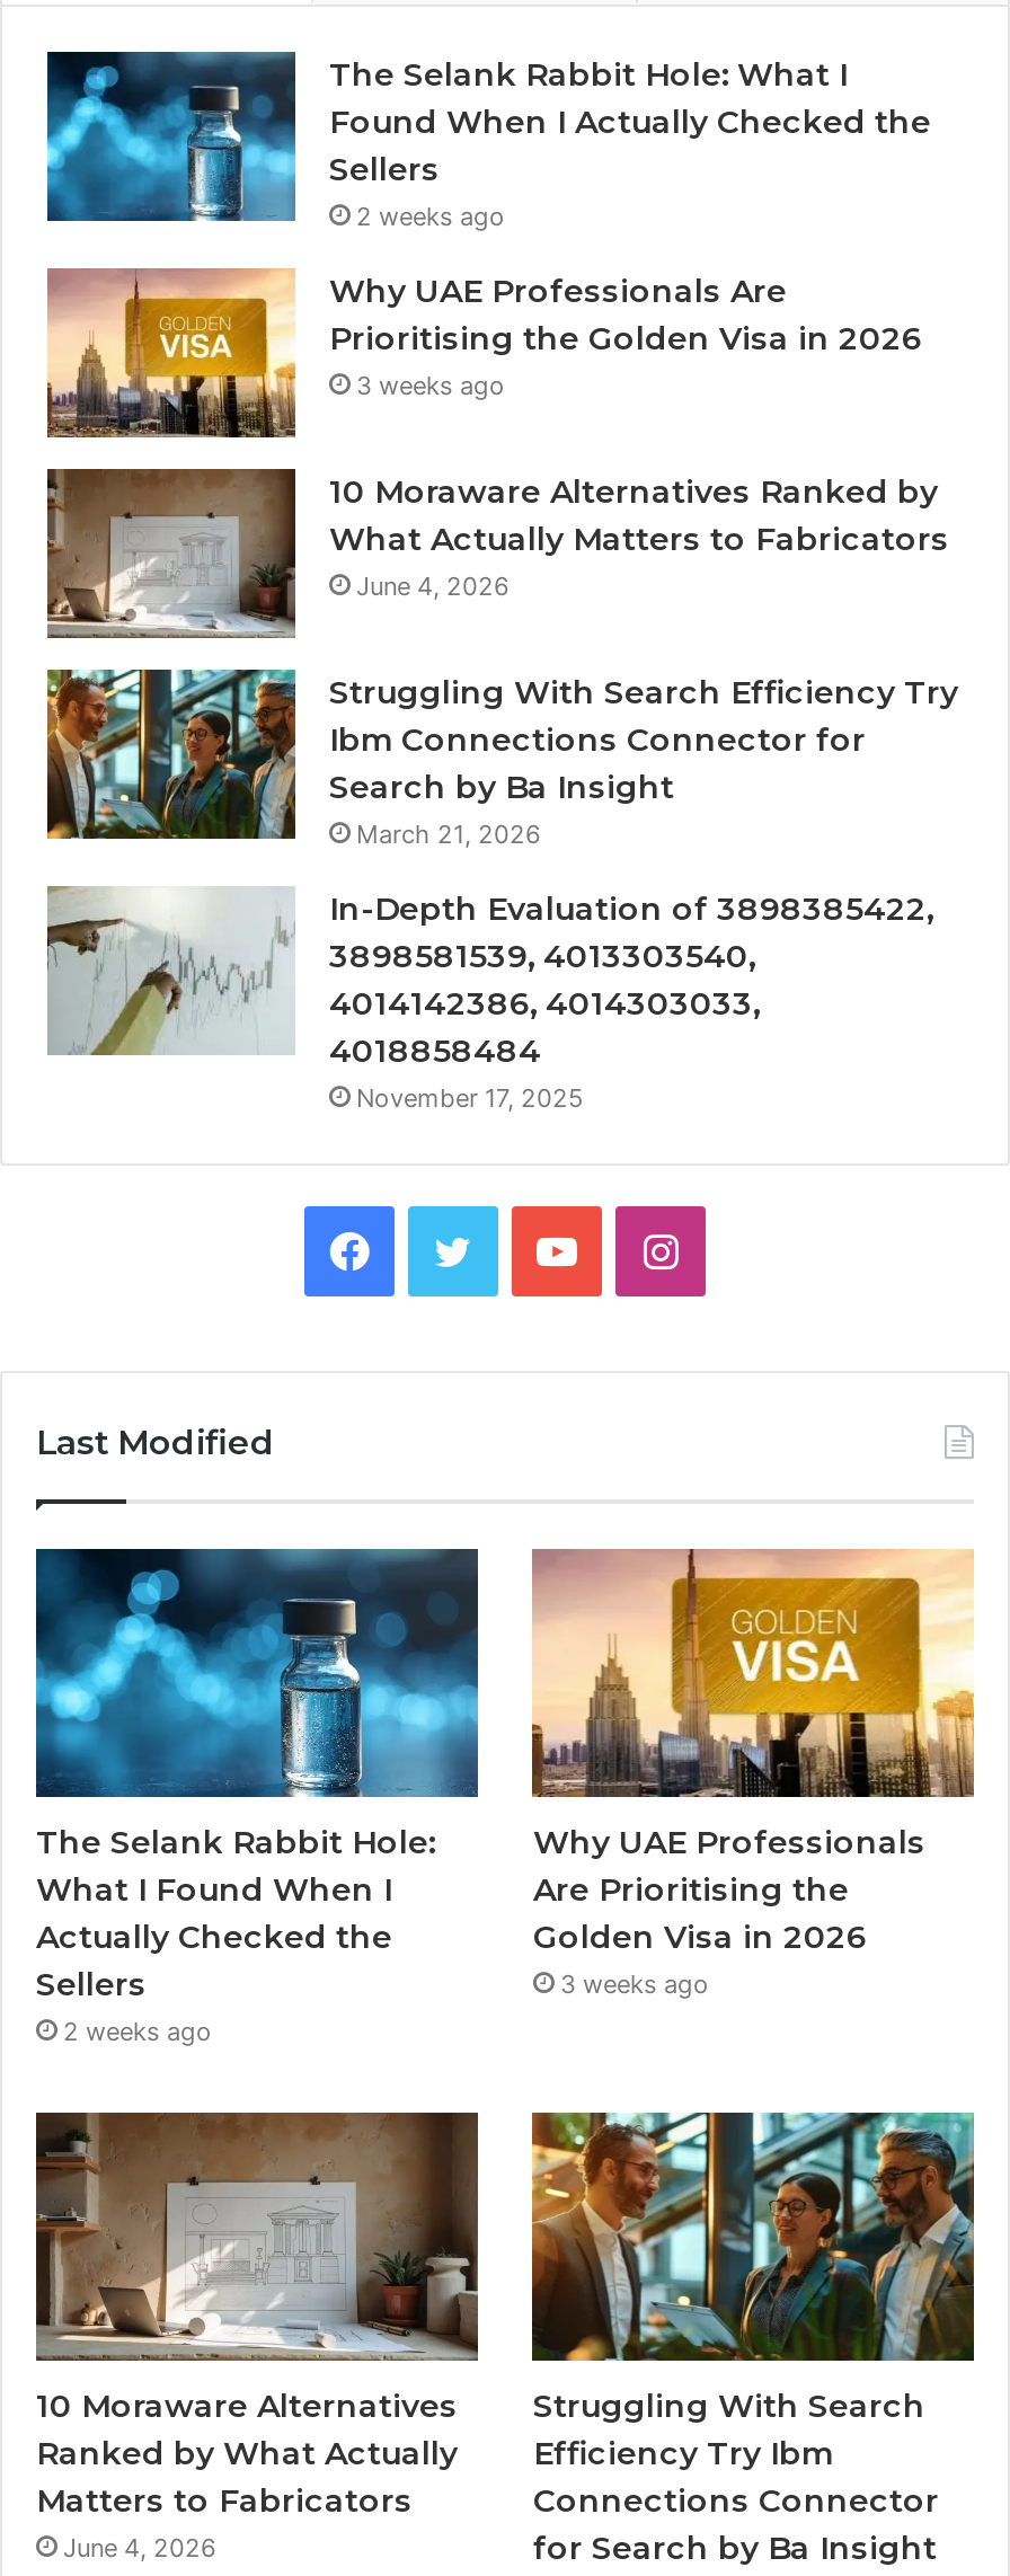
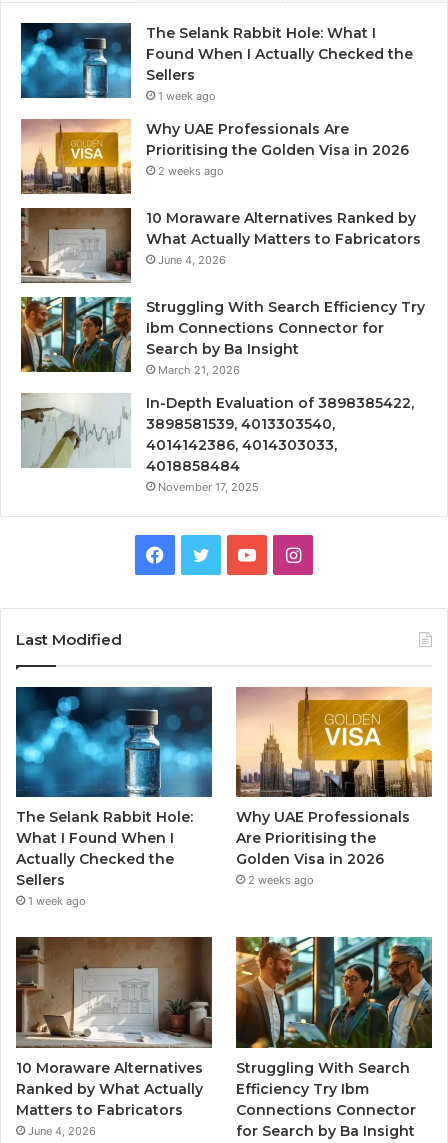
- 2 weeks ago
+ 1 week ago

- 3 weeks ago
+ 2 weeks ago

- 3 weeks ago
+ 2 weeks ago

- 2 weeks ago
+ 1 week ago
